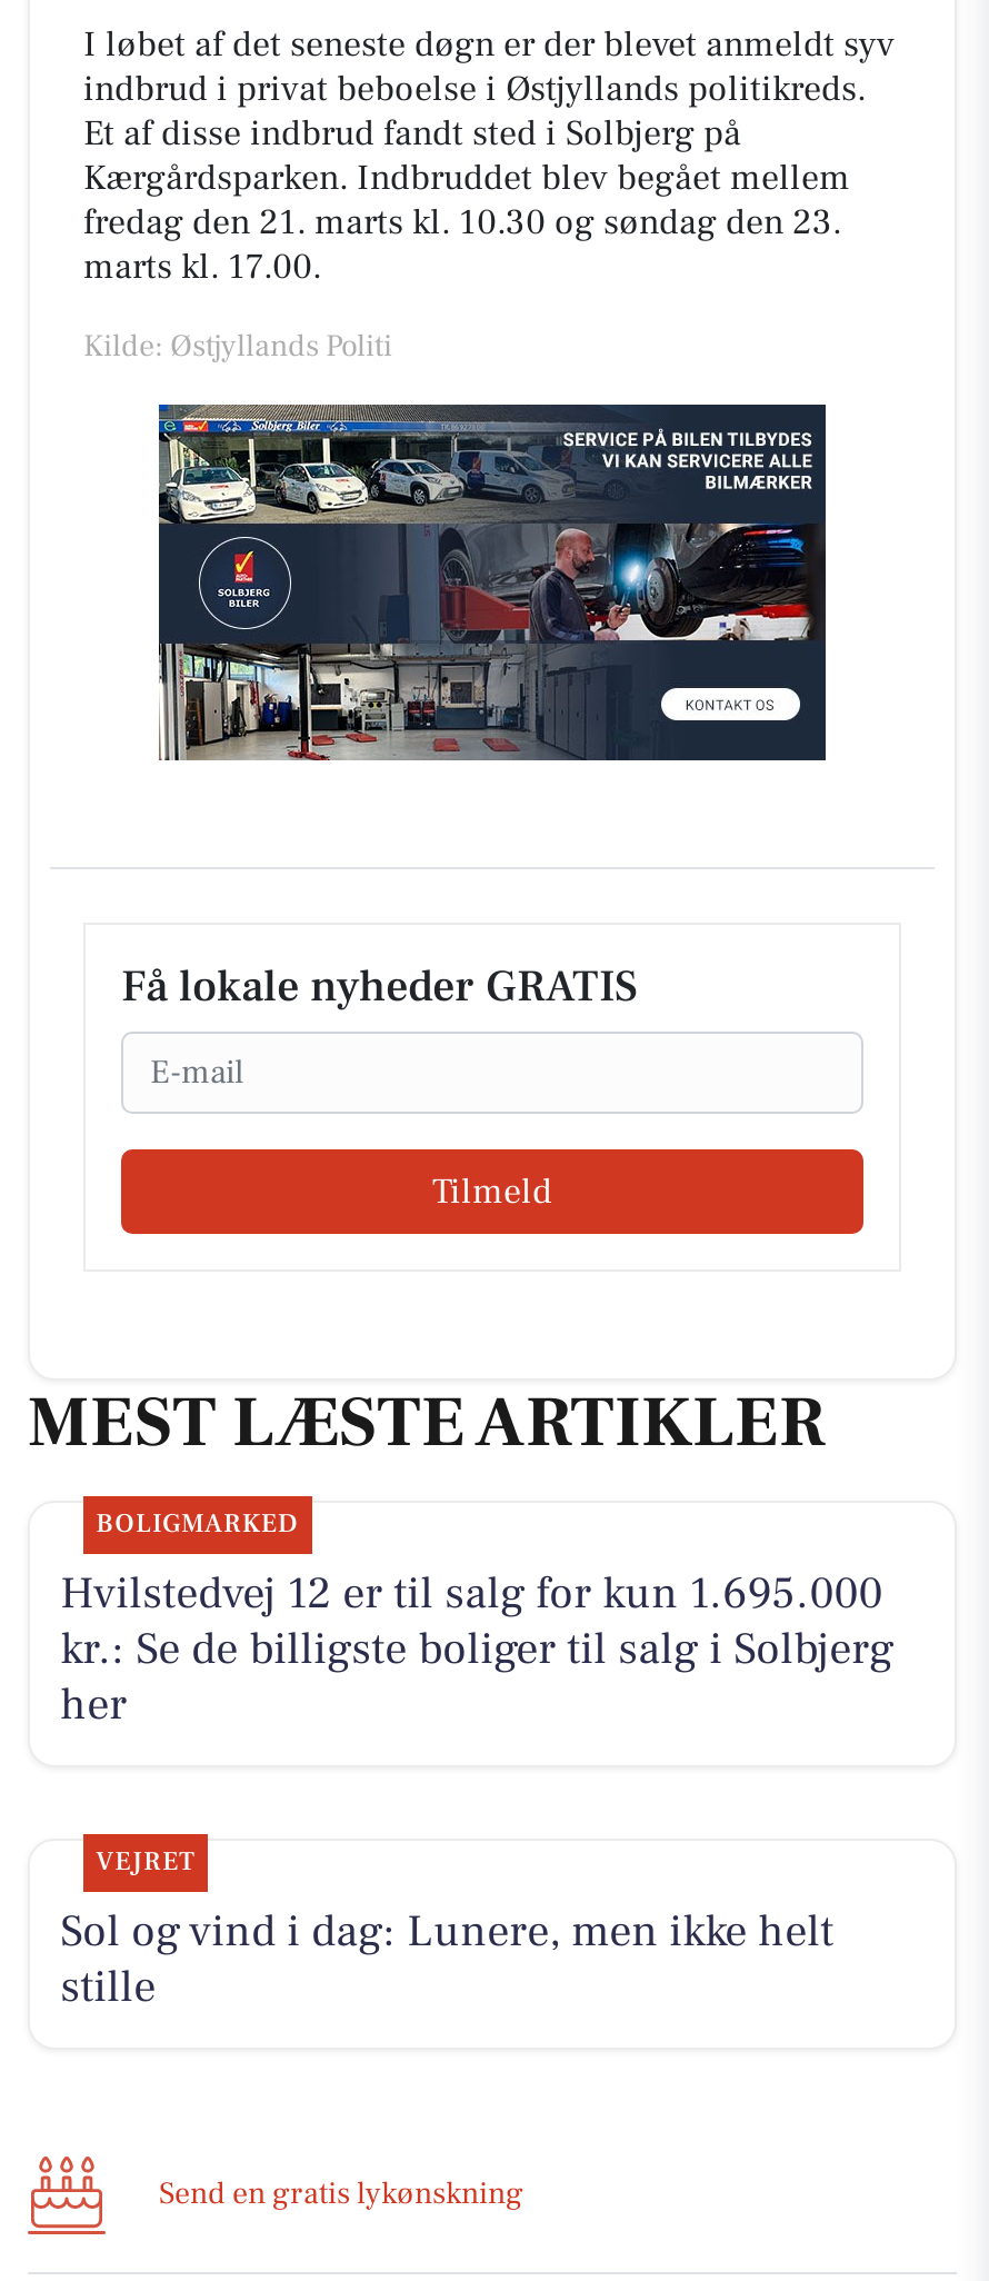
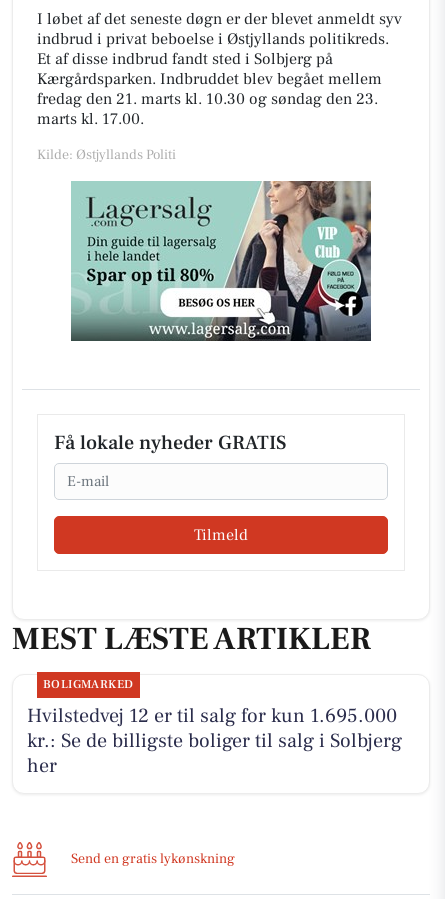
- [image]
+ [image]

- VEJRET
- Sol og vind i dag: Lunere, men ikke helt
- stille
